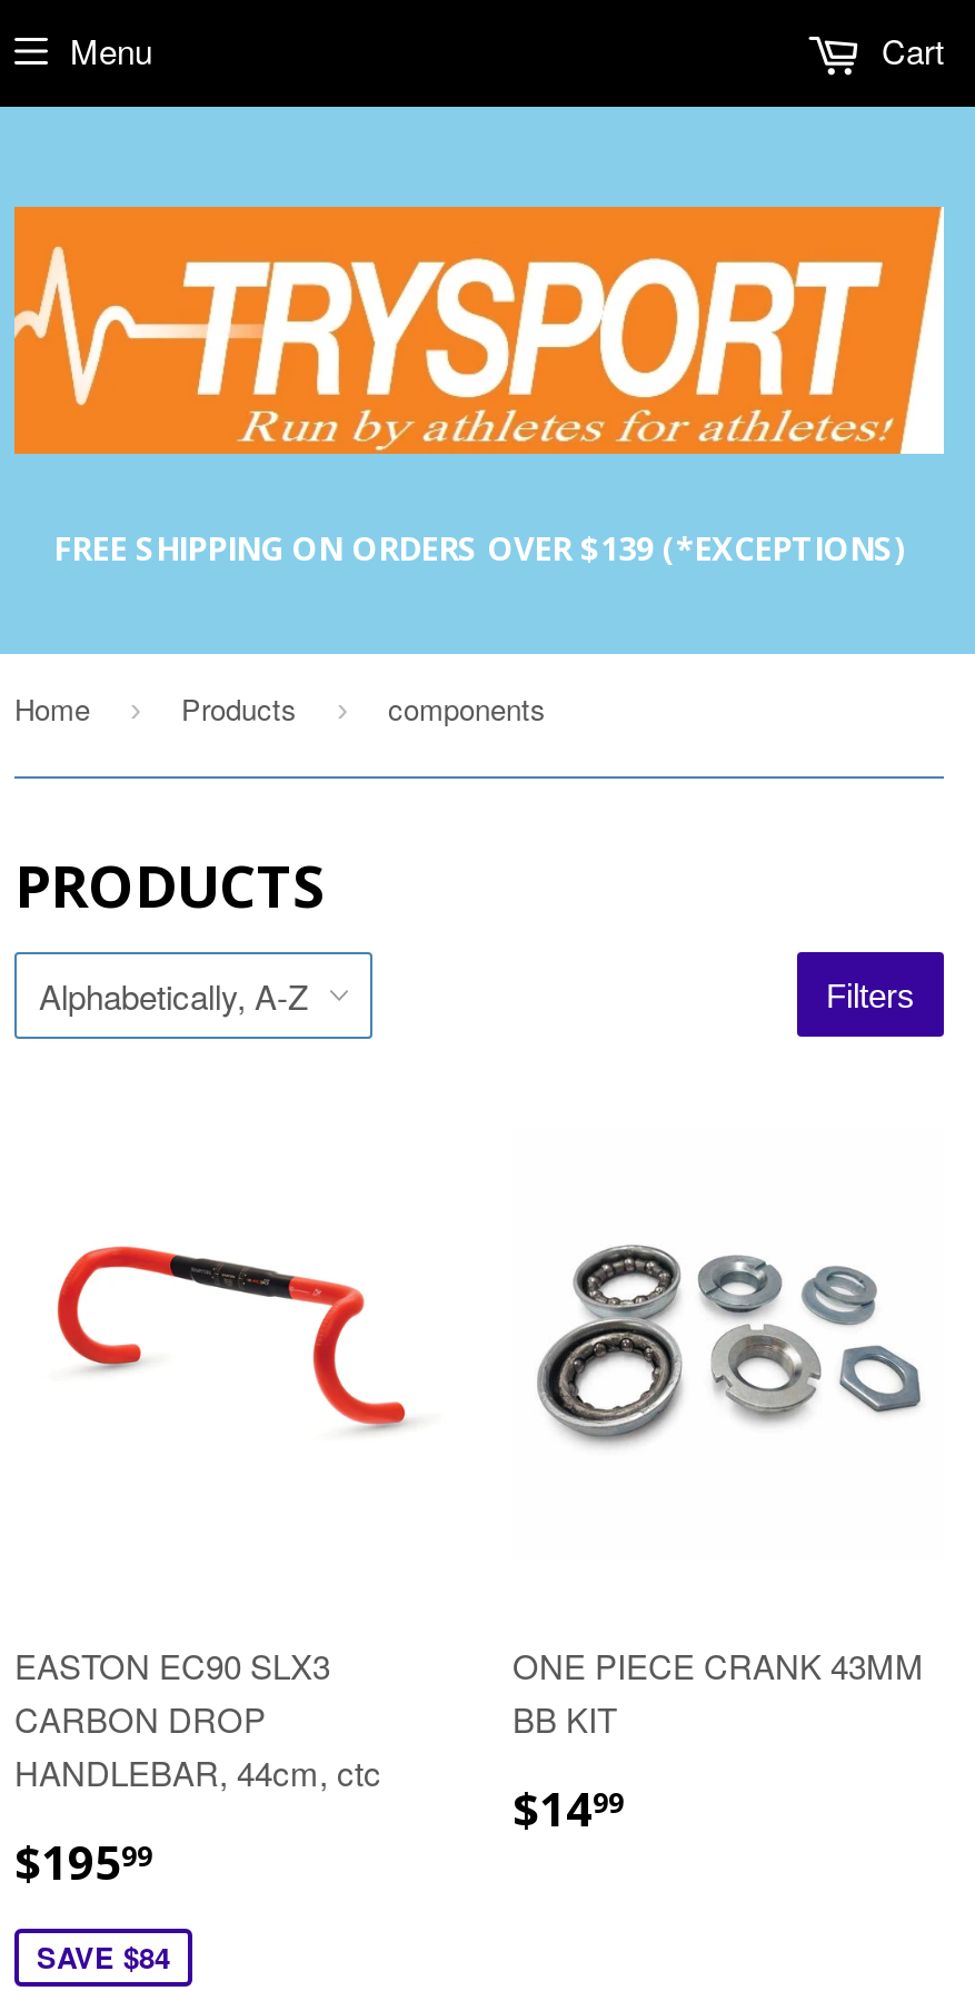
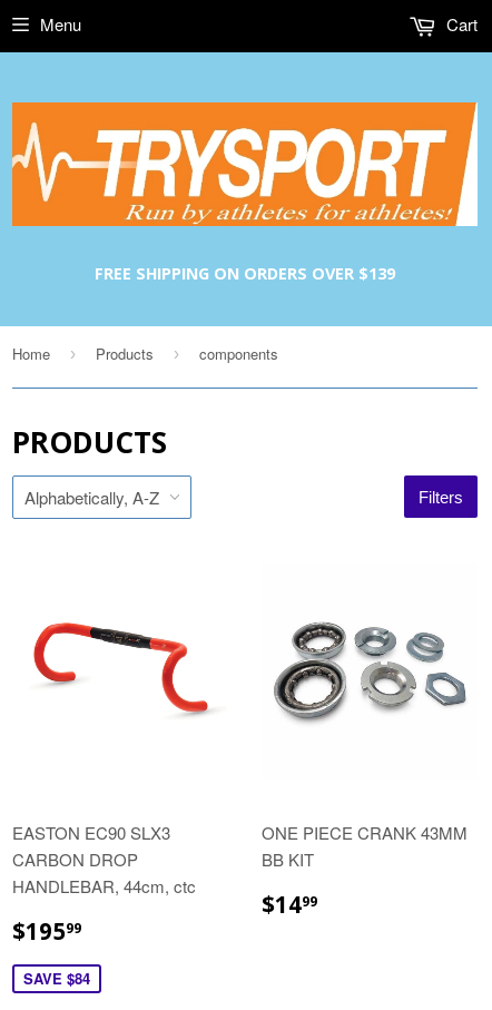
- FREE SHIPPING ON ORDERS OVER $139 (*EXCEPTIONS)
+ FREE SHIPPING ON ORDERS OVER $139
